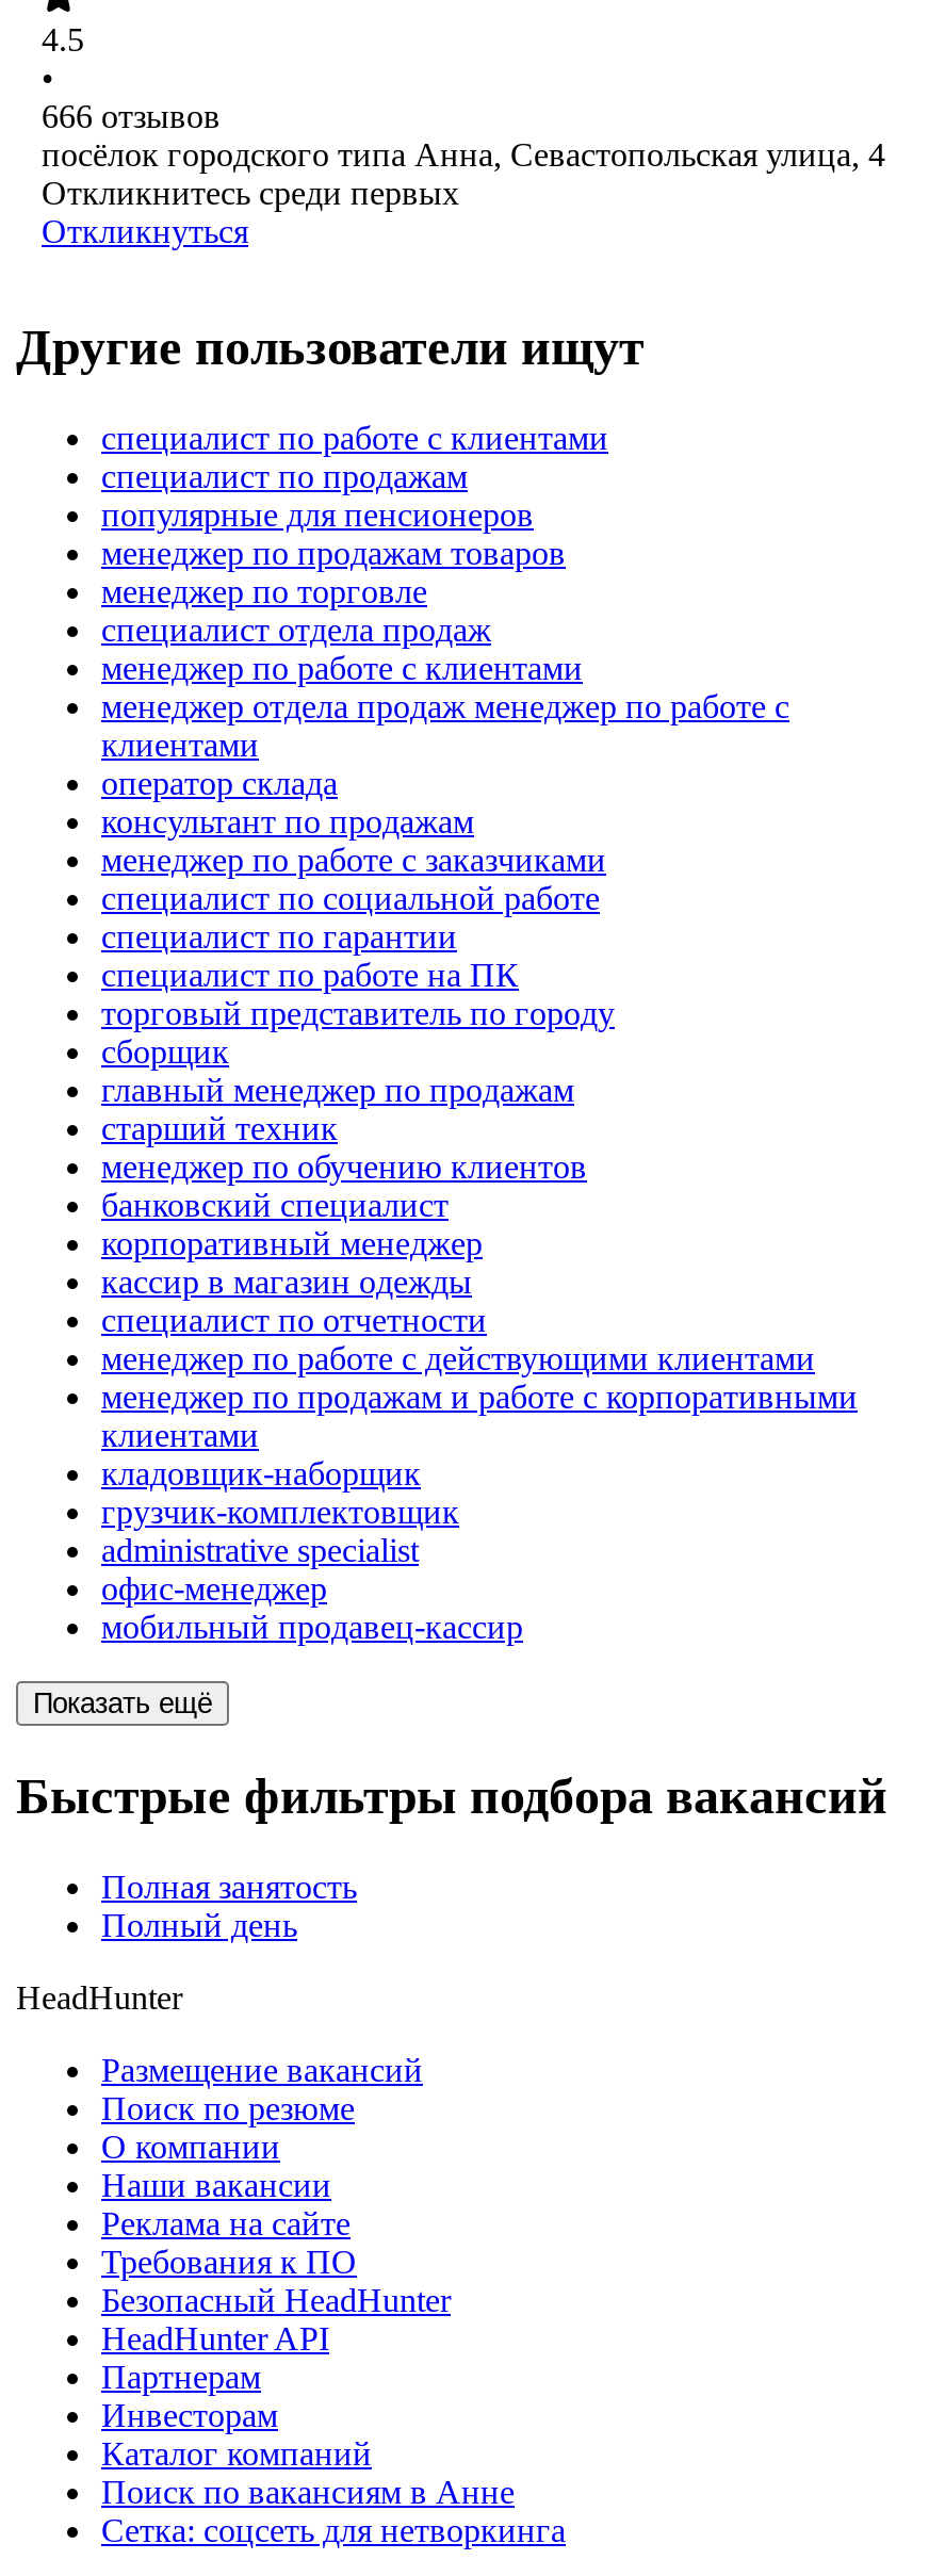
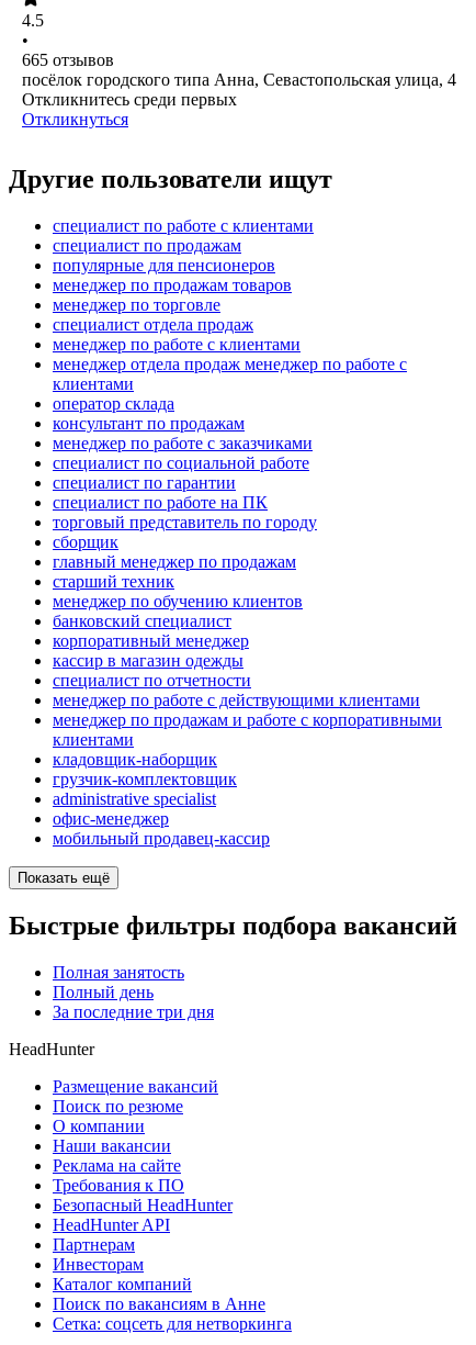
- 666 отзывов
+ 665 отзывов

+ За последние три дня
